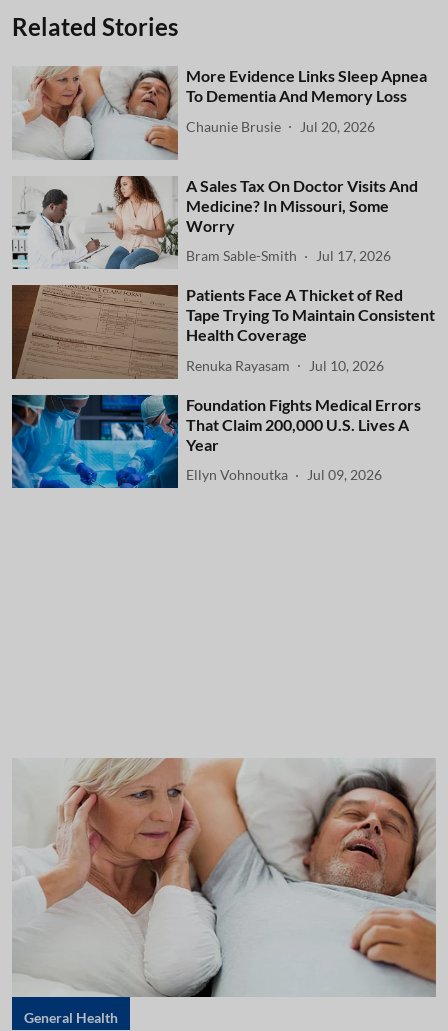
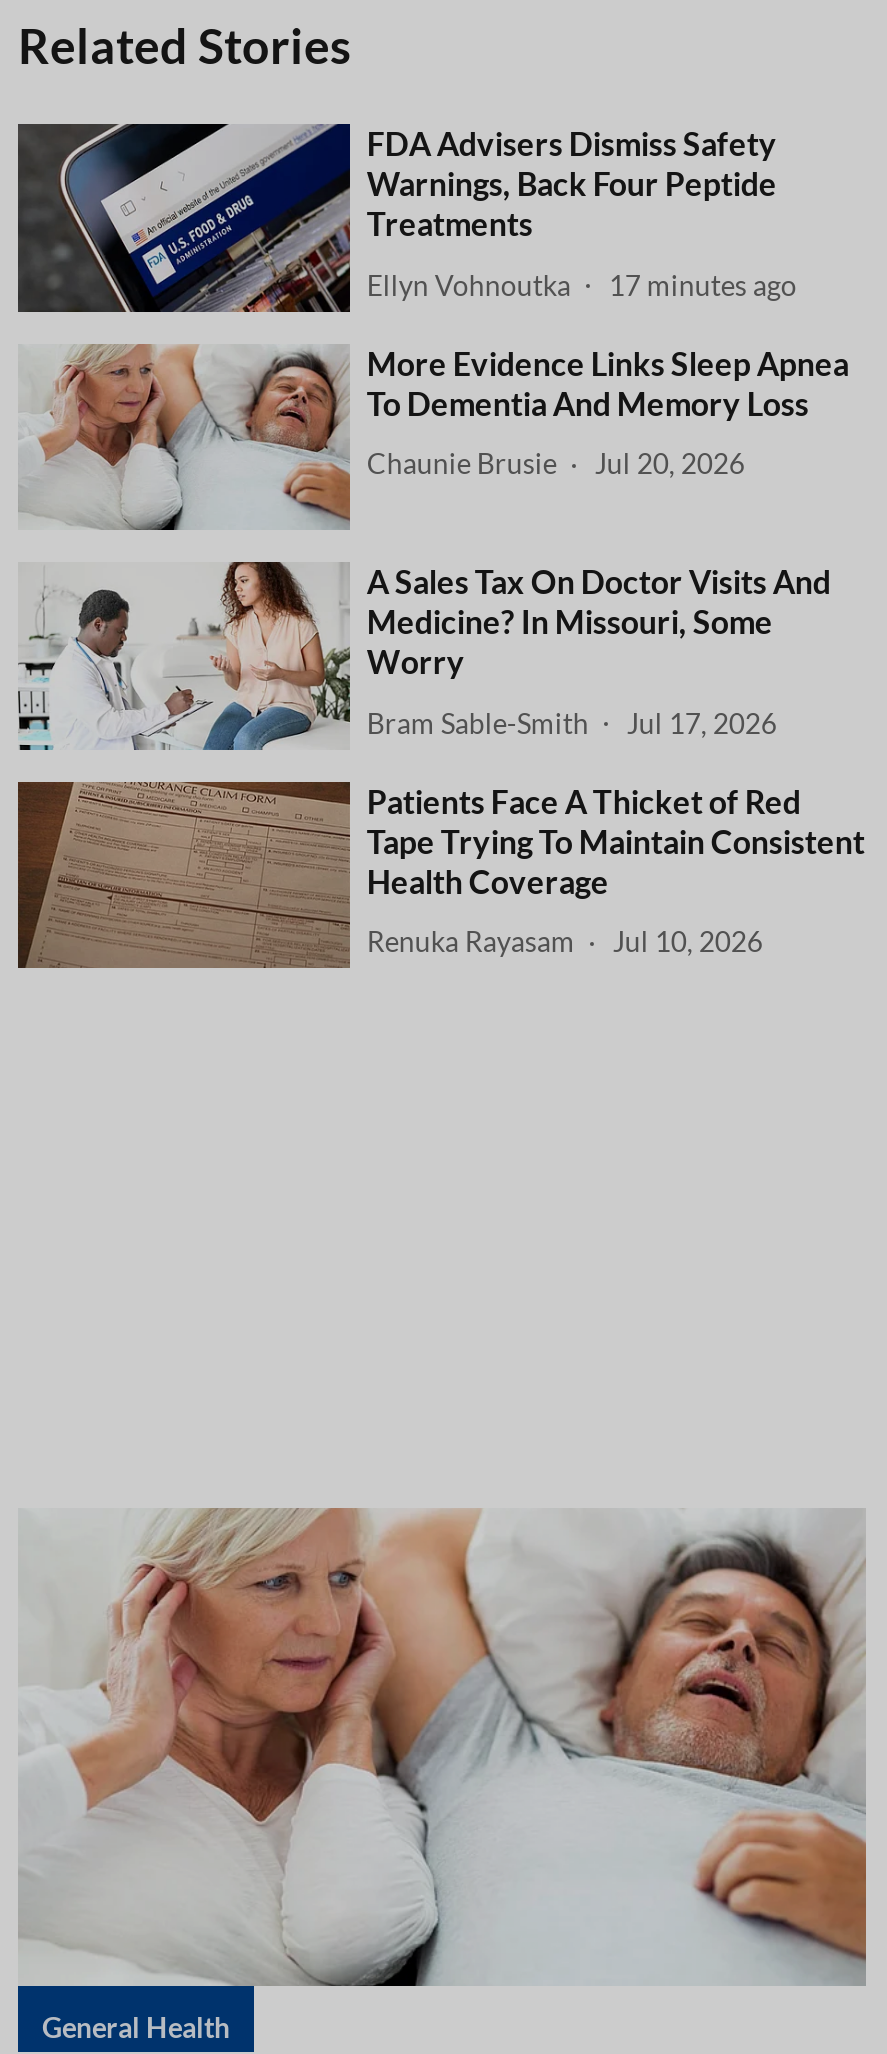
+ [image]
+ FDA Advisers Dismiss Safety
+ Warnings, Back Four Peptide
+ Treatments
+ 17 minutes ago

moved down: [image] | More Evidence Links Sleep Apnea | To Dementia And Memory Loss | ... | Renuka Rayasam | Jul 10, 2026

- [image]
- Foundation Fights Medical Errors
- That Claim 200,000 U.S. Lives A
- Year
- Jul 09, 2026

moved up: Ellyn Vohnoutka
